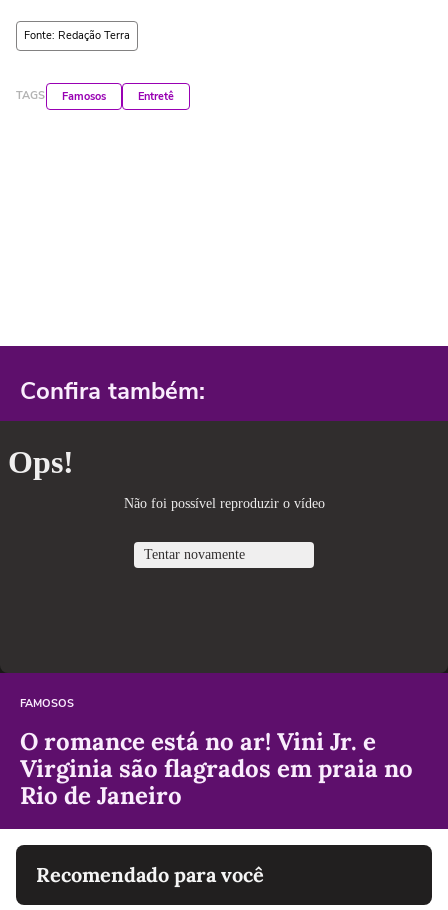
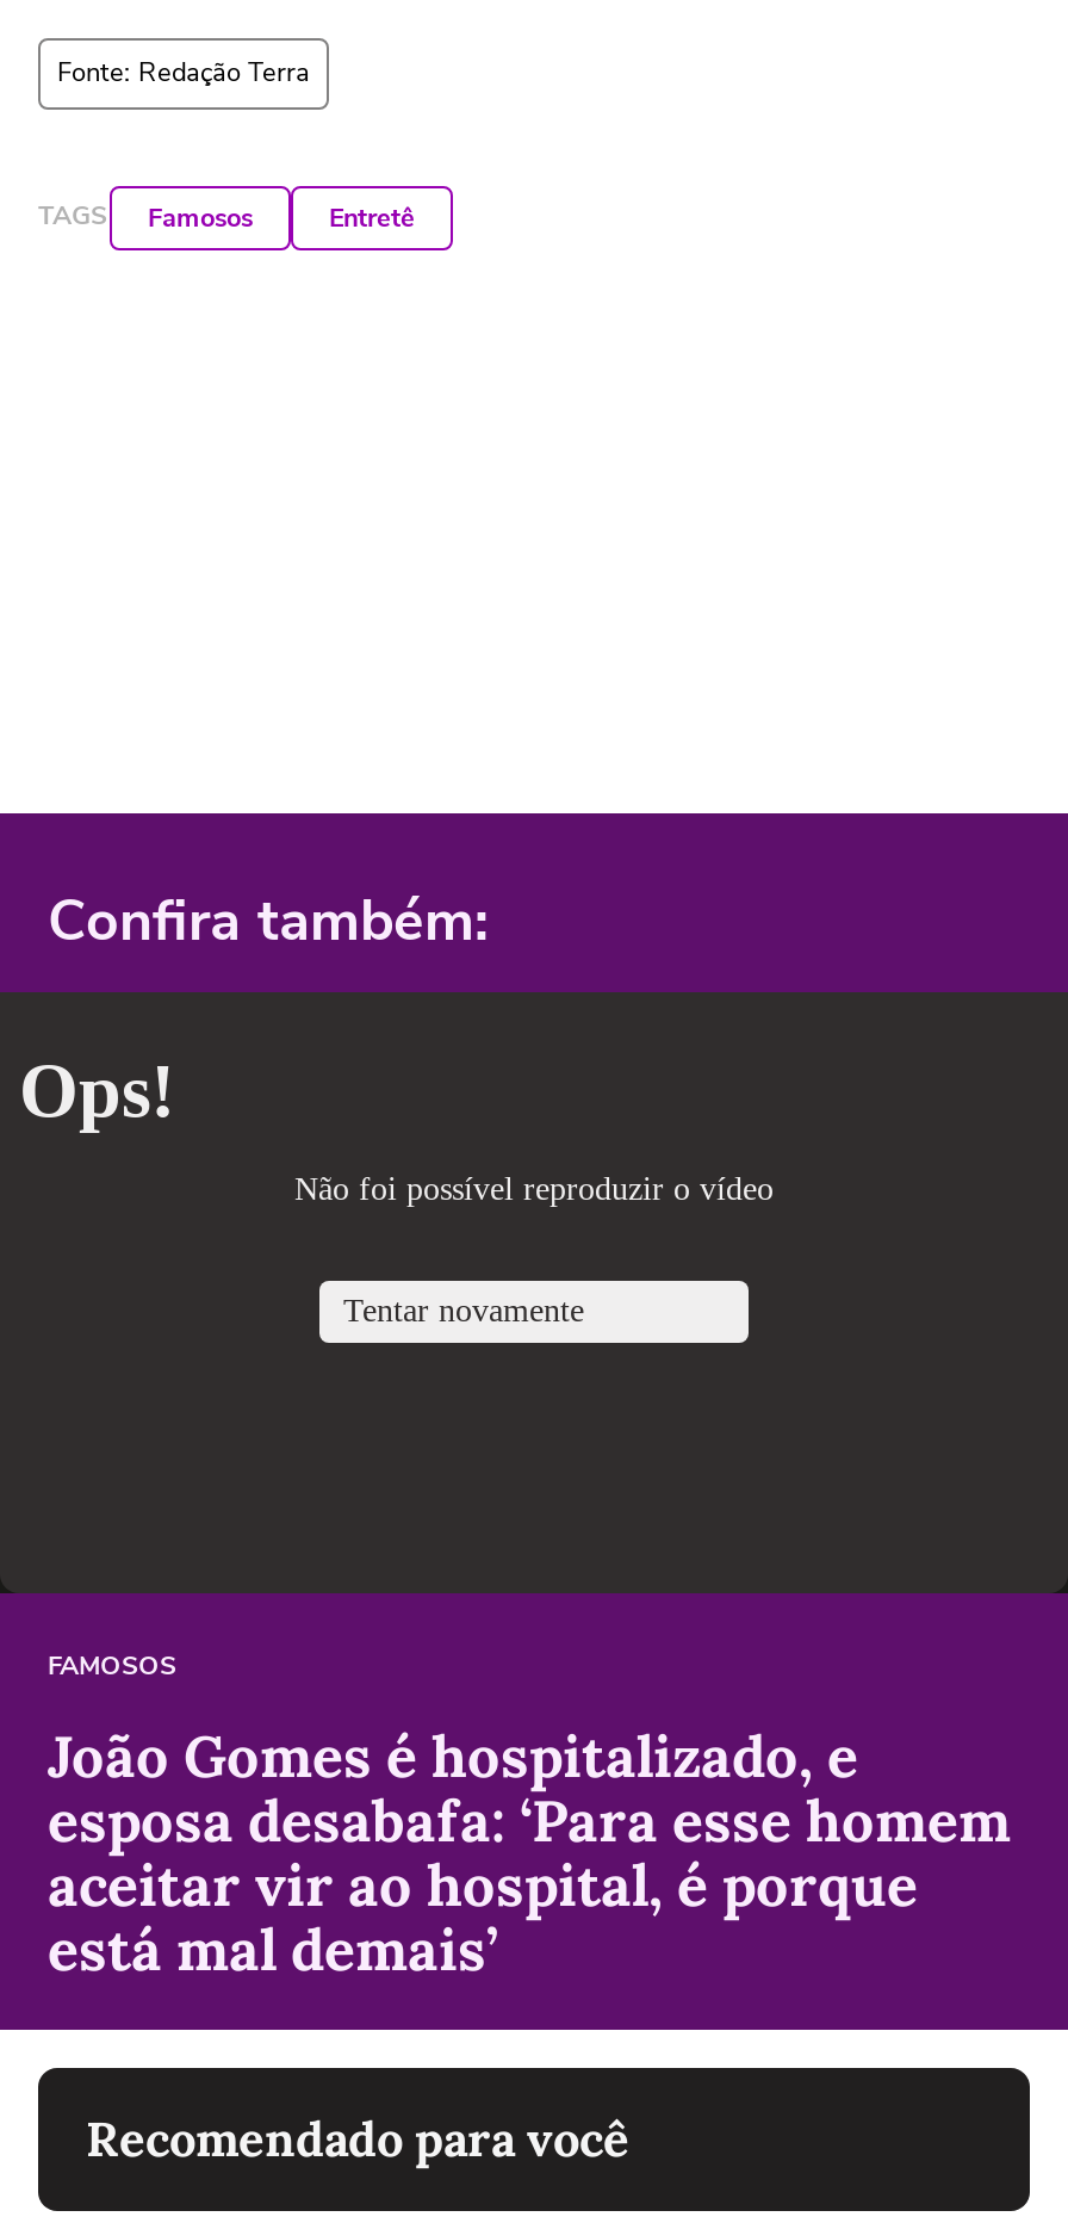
- O romance está no ar! Vini Jr. e
- Virginia são flagrados em praia no
- Rio de Janeiro
+ João Gomes é hospitalizado, e
+ esposa desabafa: ‘Para esse homem
+ aceitar vir ao hospital, é porque
+ está mal demais’
